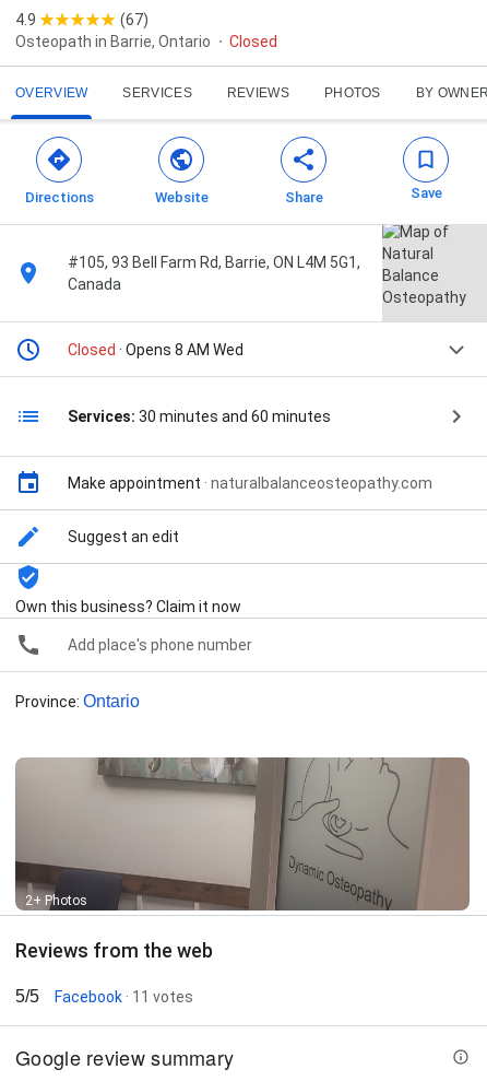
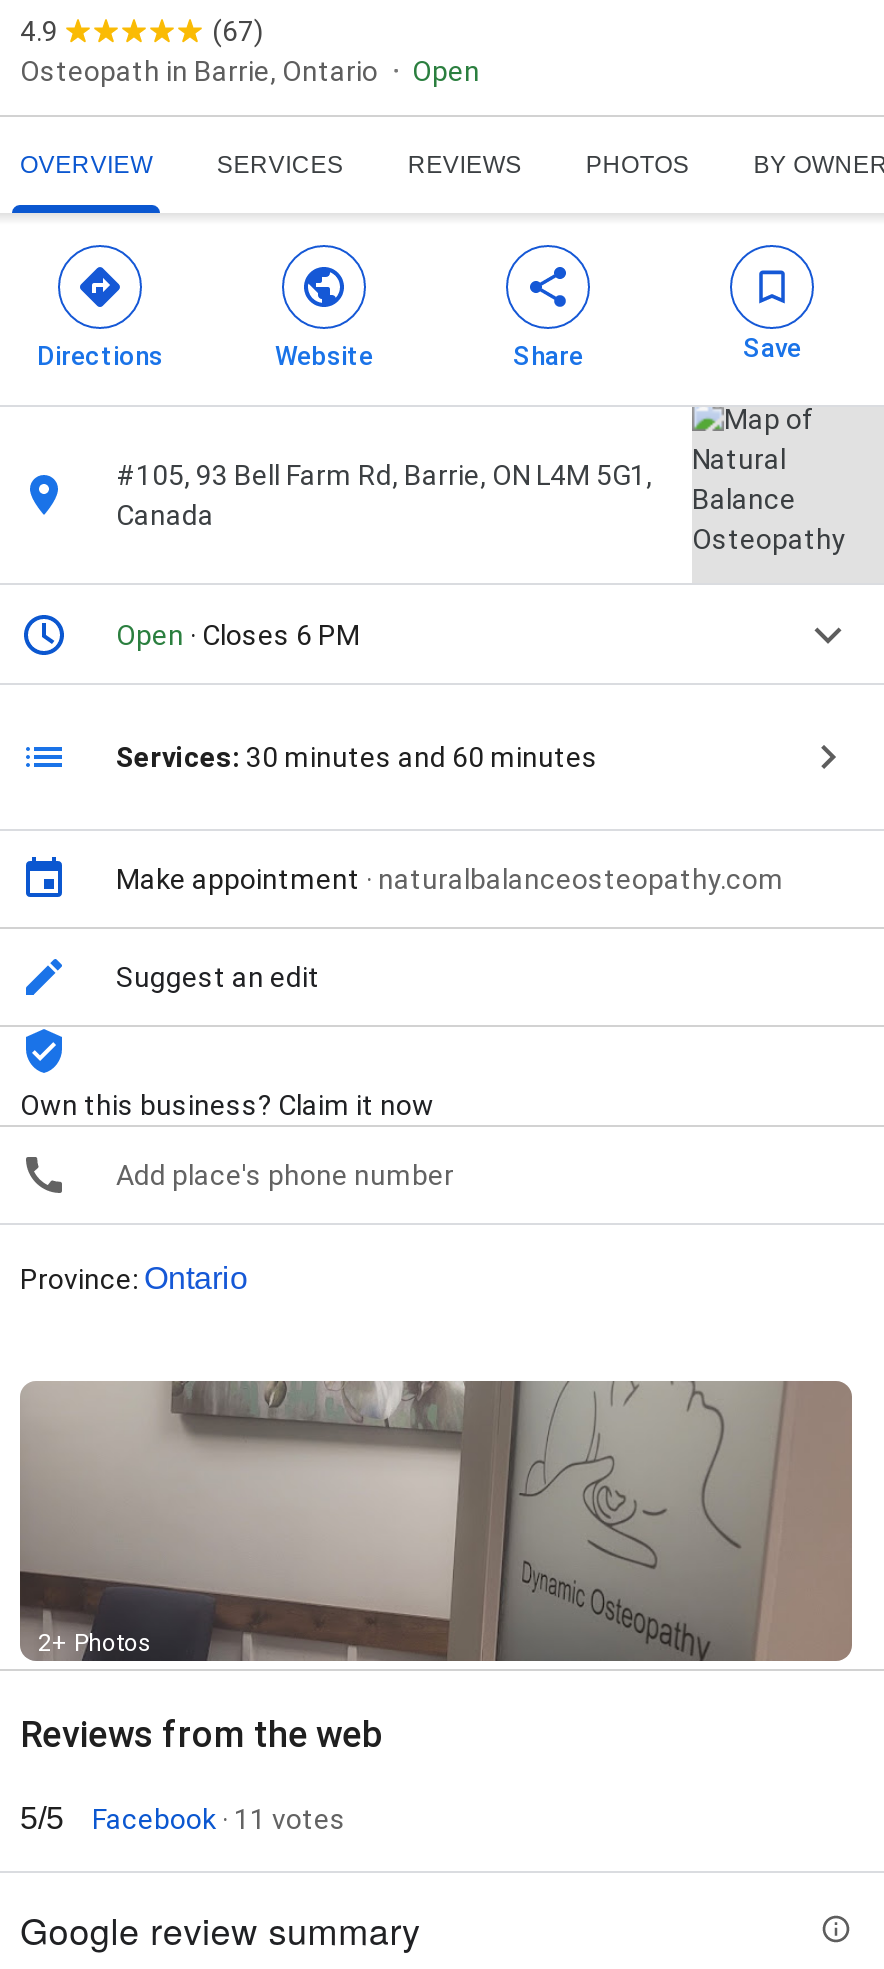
- Closed
+ Open

- Closed · Opens 8 AM Wed
+ Open · Closes 6 PM
